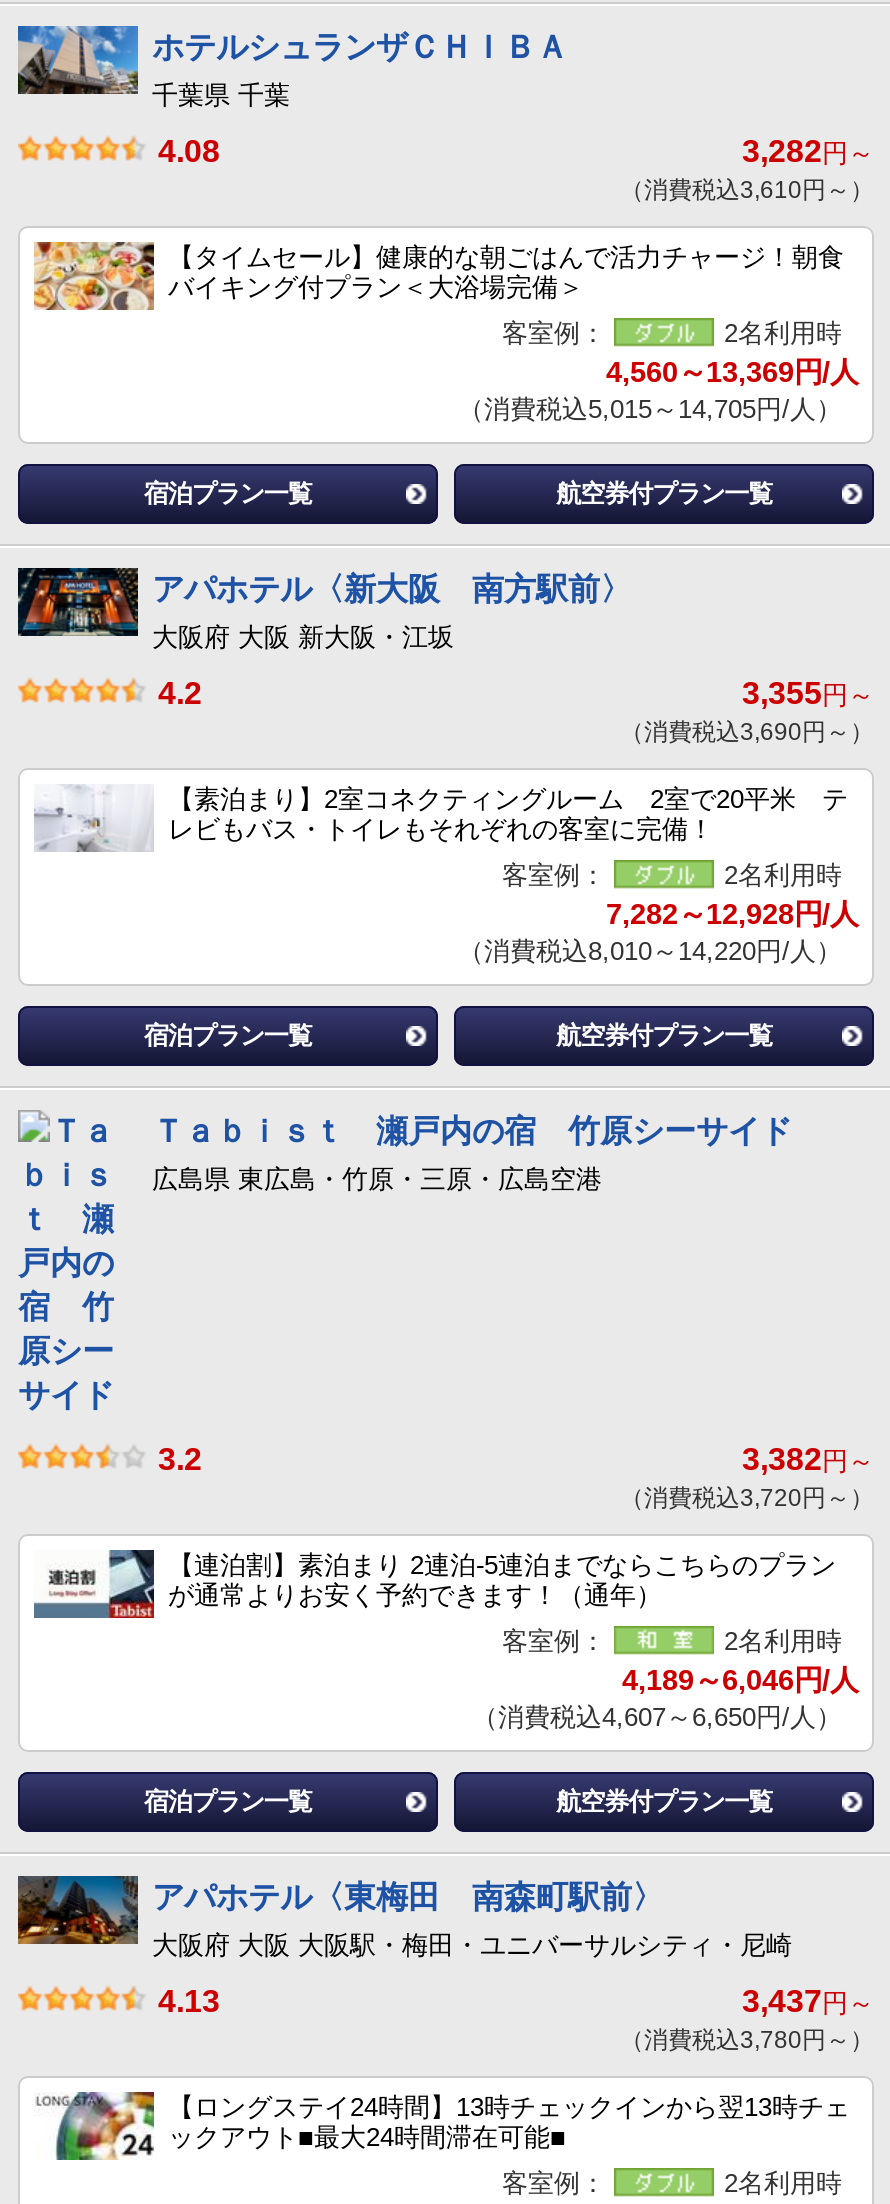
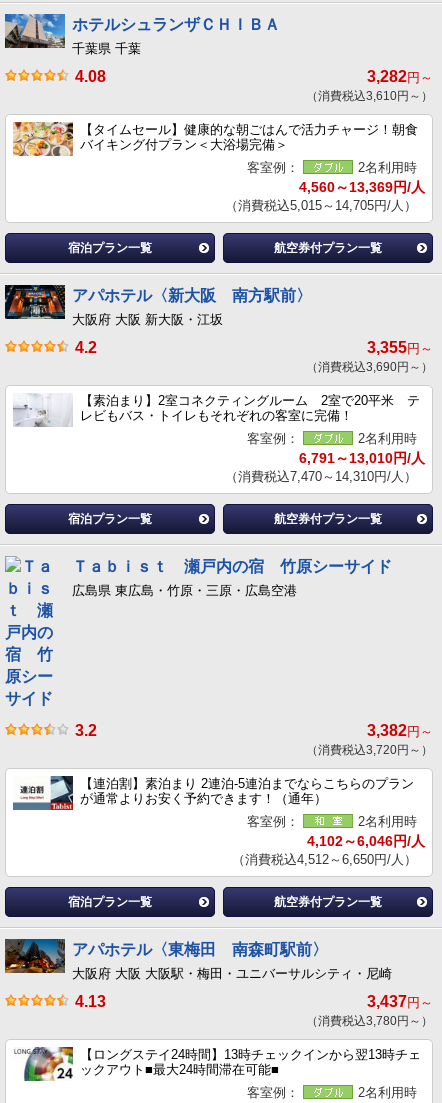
- 7,282～12,928円/人
+ 6,791～13,010円/人

- （消費税込8,010～14,220円/人）
+ （消費税込7,470～14,310円/人）

- 4,189～6,046円/人
+ 4,102～6,046円/人

- （消費税込4,607～6,650円/人）
+ （消費税込4,512～6,650円/人）
